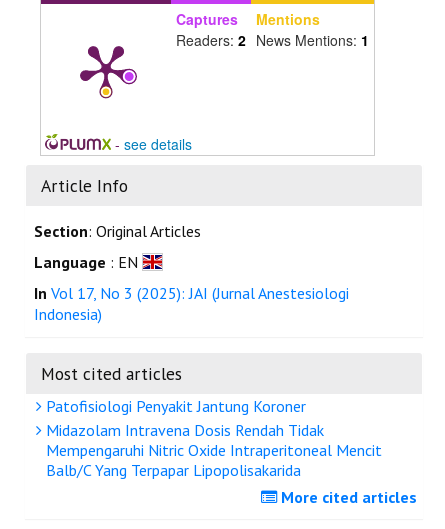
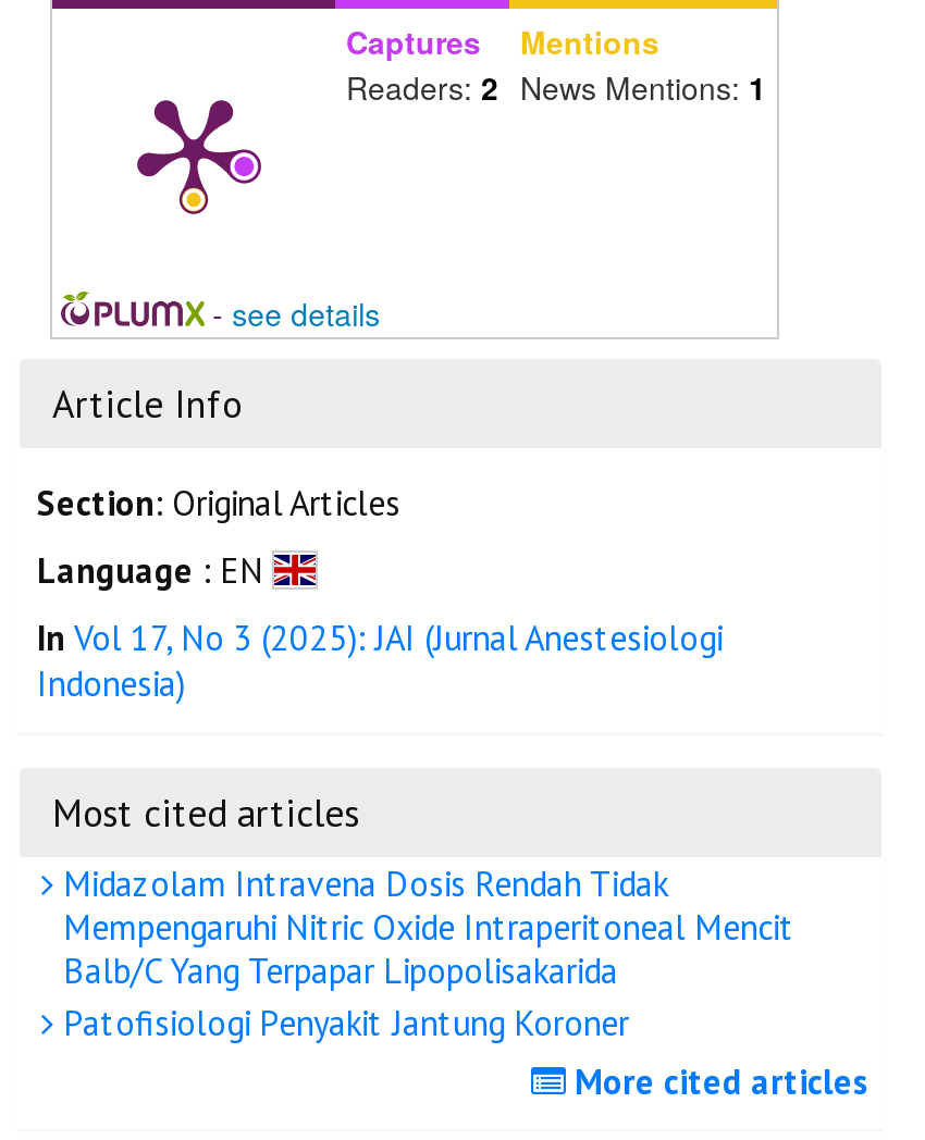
moved down: Patofisiologi Penyakit Jantung Koroner

moved up: Midazolam Intravena Dosis Rendah Tidak | Mempengaruhi Nitric Oxide Intraperitoneal Mencit | Balb/C Yang Terpapar Lipopolisakarida
